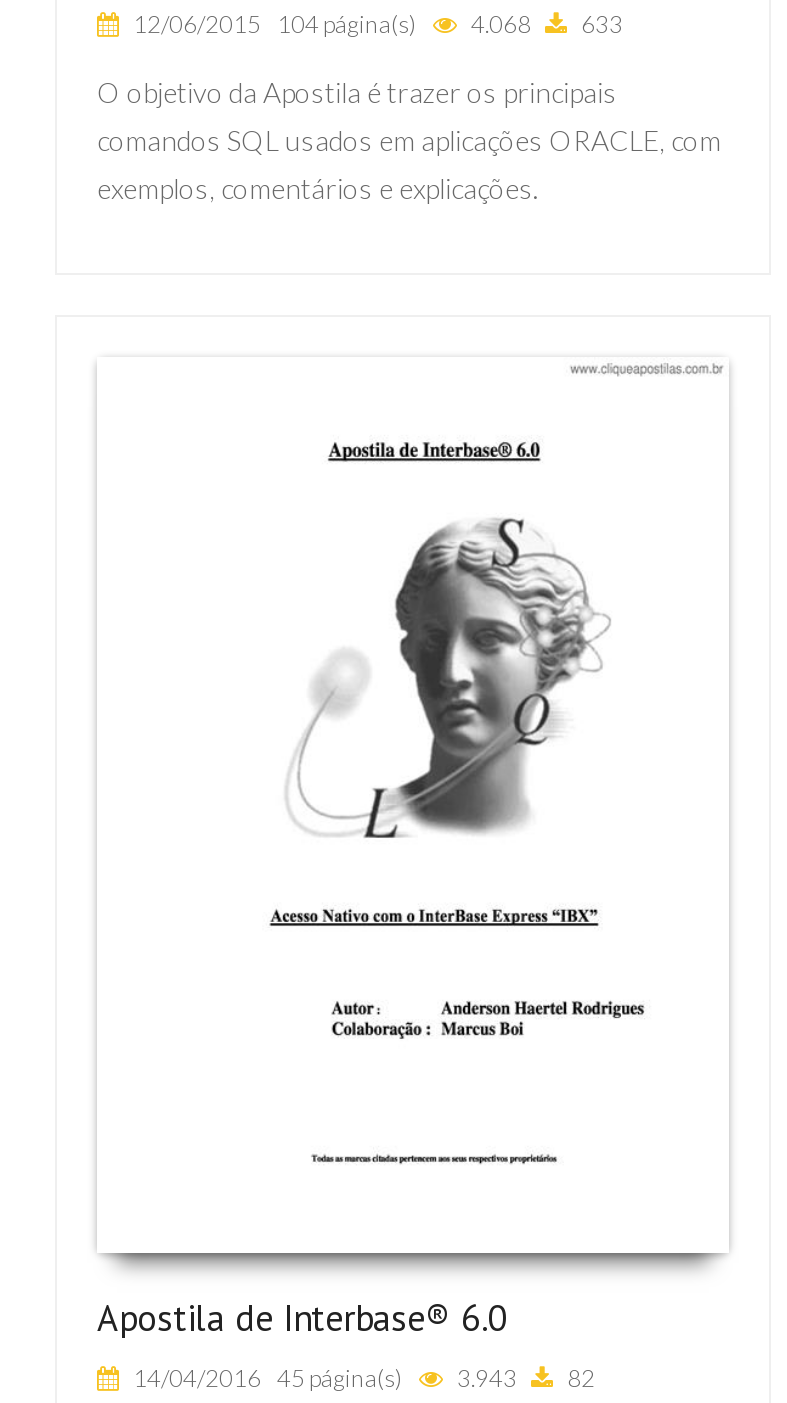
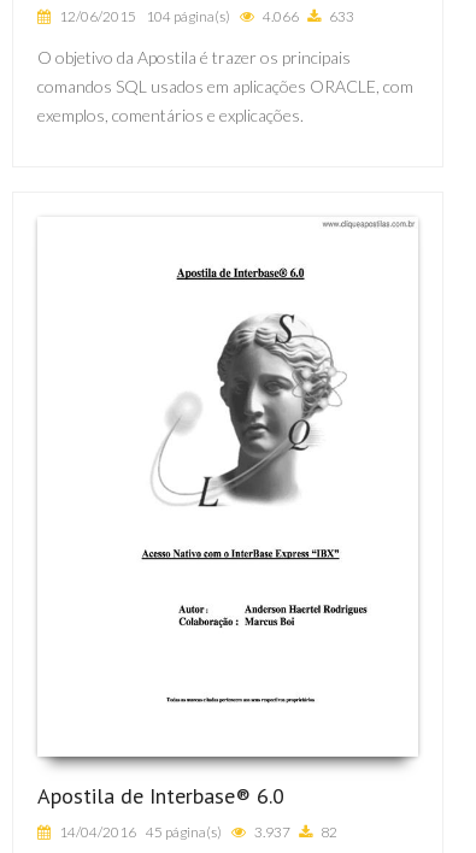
- 12/06/2015 104 página(s) 4.068 633
+ 12/06/2015 104 página(s) 4.066 633

- 14/04/2016 45 página(s) 3.943 82
+ 14/04/2016 45 página(s) 3.937 82
